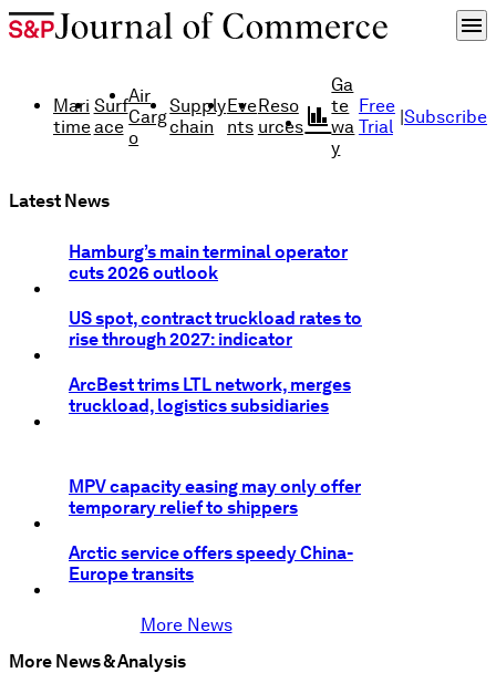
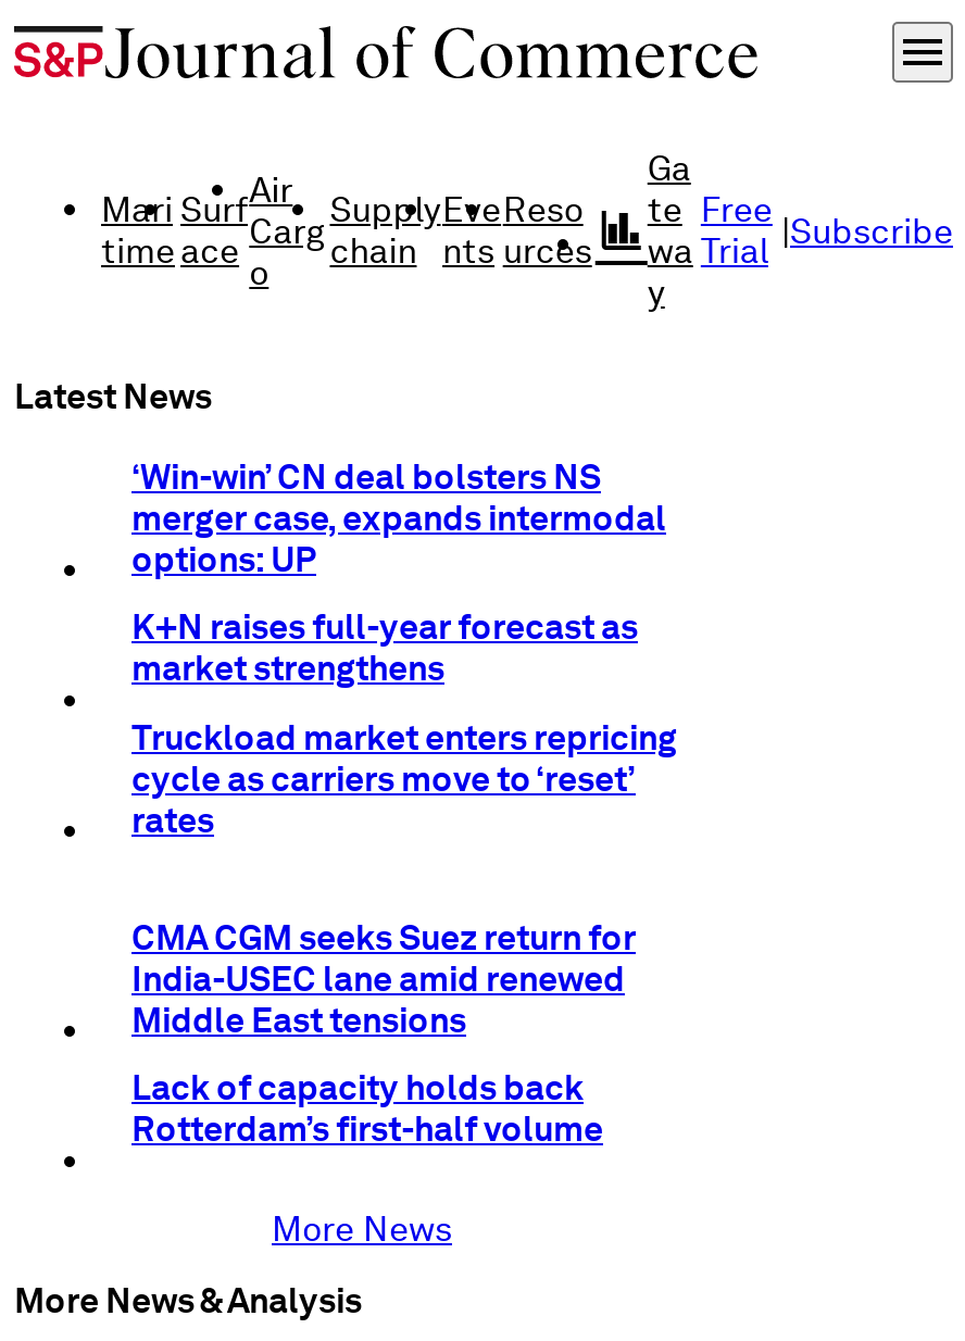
- Hamburg’s main terminal operator
- cuts 2026 outlook
+ ‘Win-win’ CN deal bolsters NS
+ merger case, expands intermodal
+ options: UP

- US spot, contract truckload rates to
- rise through 2027: indicator
+ K+N raises full-year forecast as
+ market strengthens

- ArcBest trims LTL network, merges
- truckload, logistics subsidiaries
+ Truckload market enters repricing
+ cycle as carriers move to ‘reset’
+ rates

- MPV capacity easing may only offer
- temporary relief to shippers
+ CMA CGM seeks Suez return for
+ India-USEC lane amid renewed
+ Middle East tensions

- Arctic service offers speedy China-
- Europe transits
+ Lack of capacity holds back
+ Rotterdam’s first-half volume
